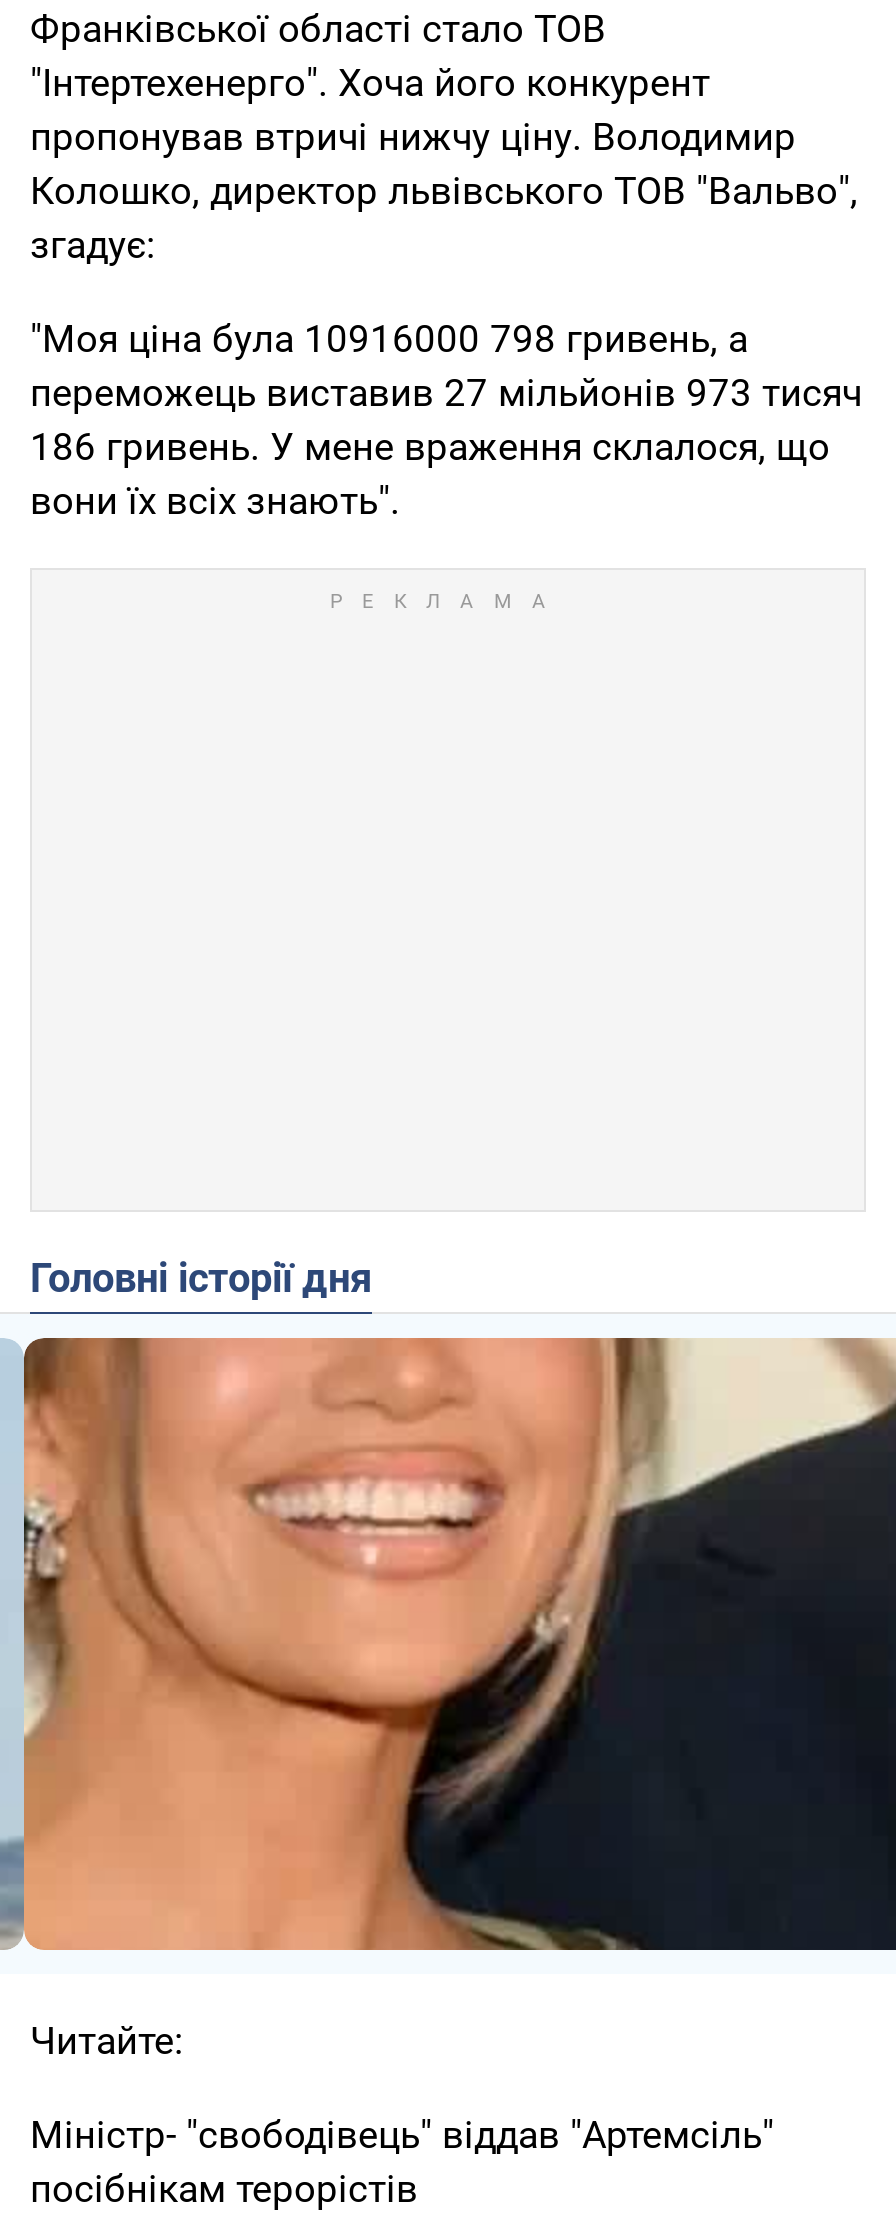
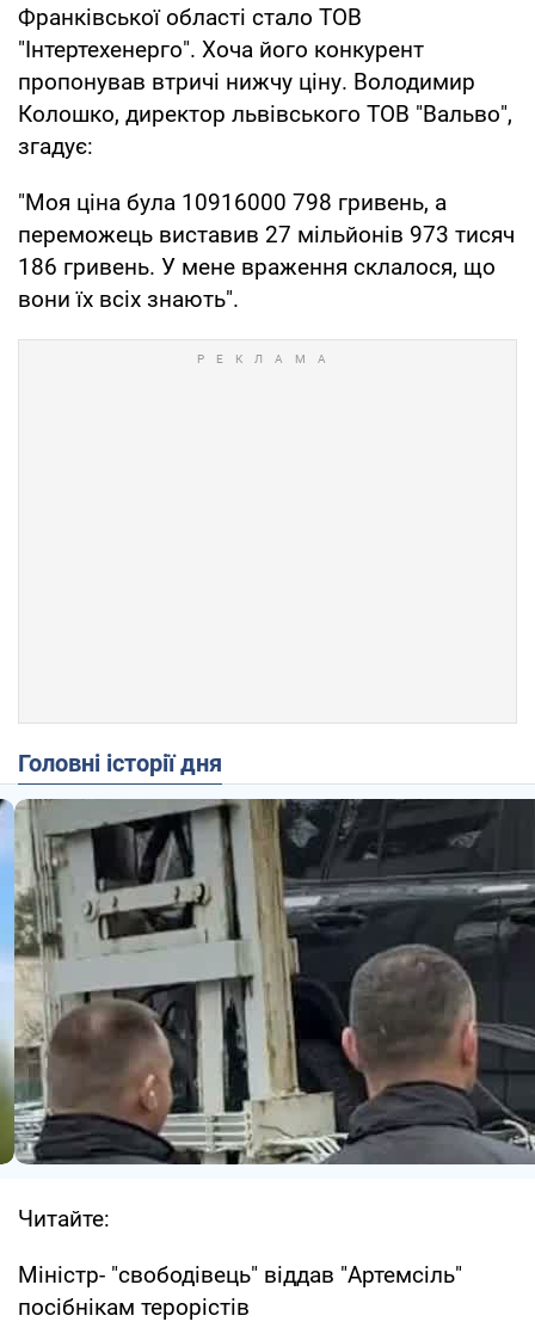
- [image]
+ [image]
